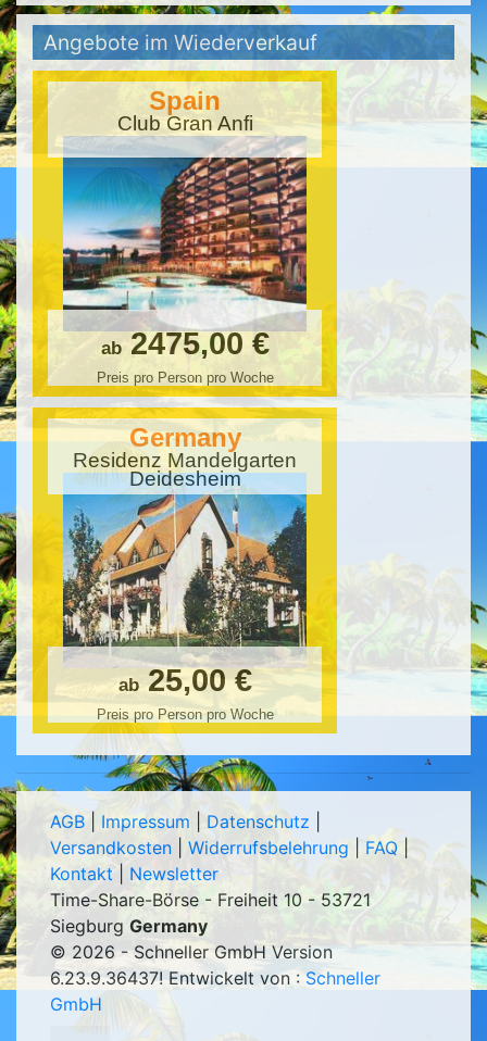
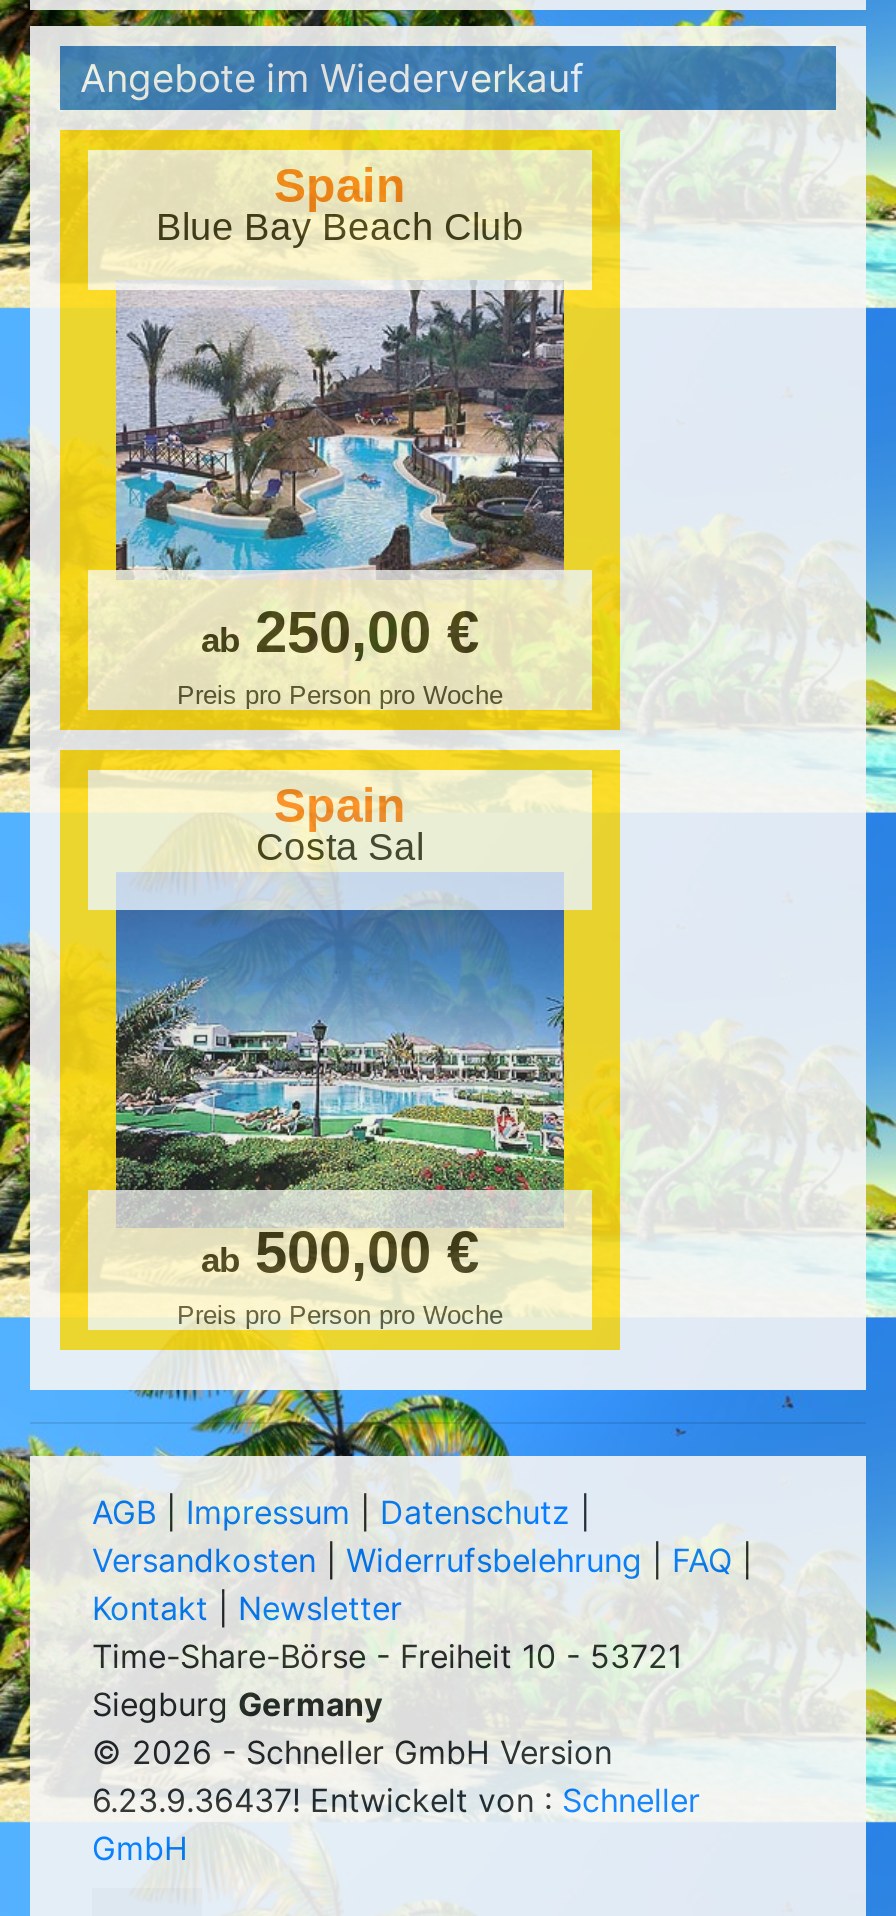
- Club Gran Anfi
+ Blue Bay Beach Club

- [image]
- ab 2475,00 €
+ [image]
+ ab 250,00 €

- Germany
- Residenz Mandelgarten
- Deidesheim
+ Spain
+ Costa Sal

- [image]
- ab 25,00 €
+ [image]
+ ab 500,00 €
